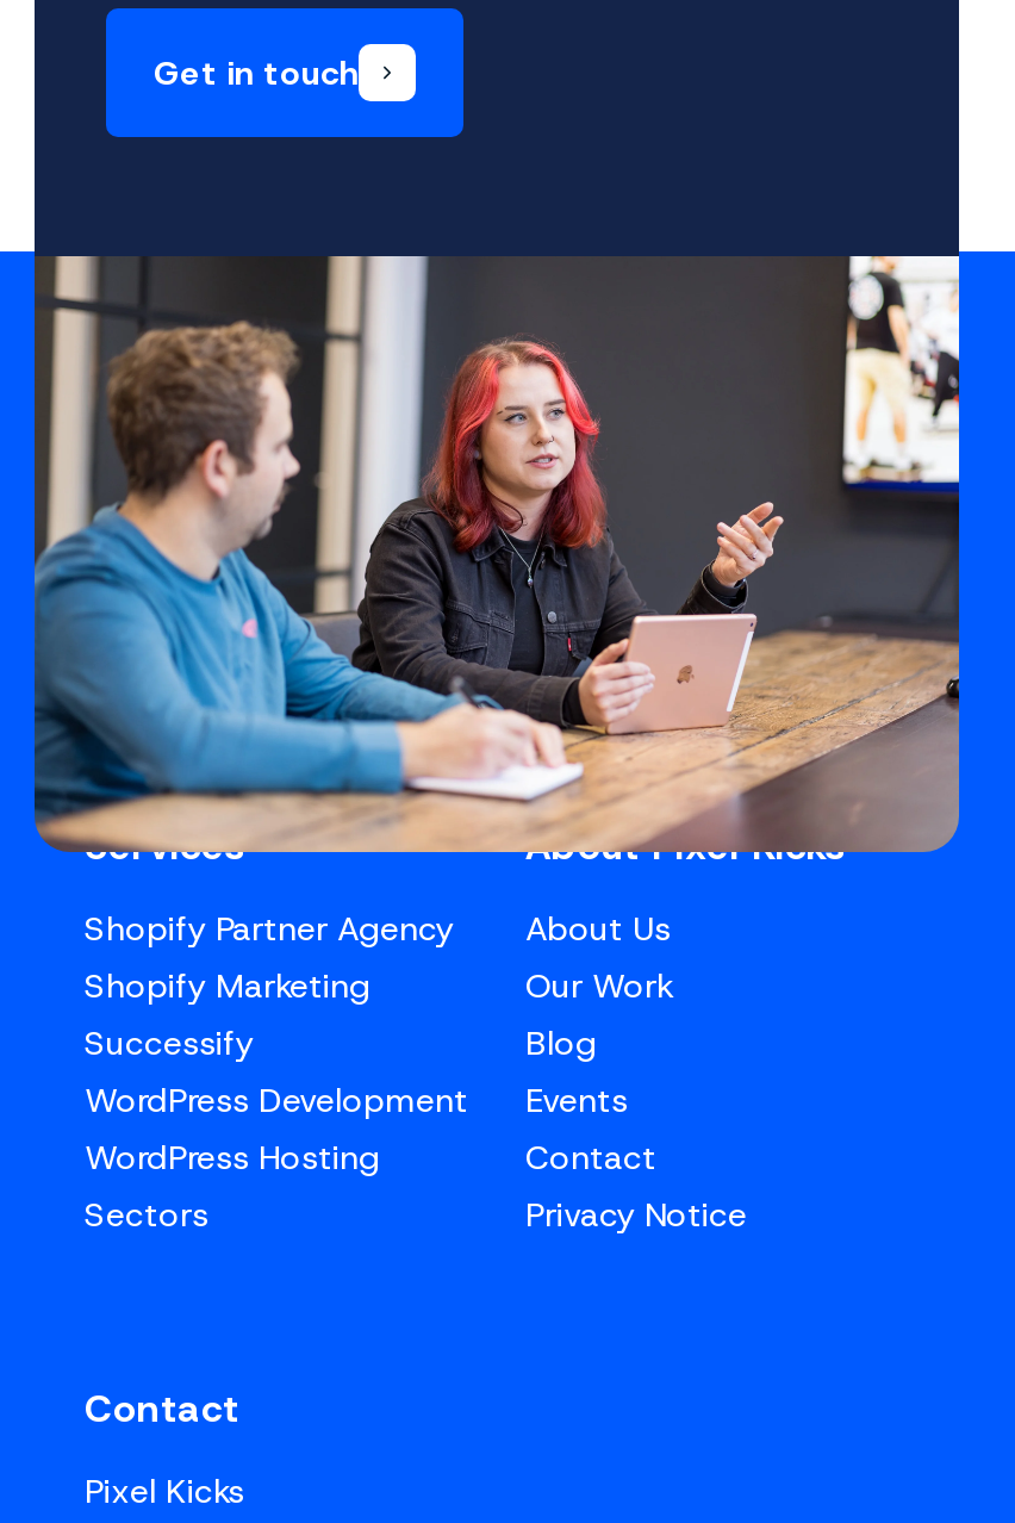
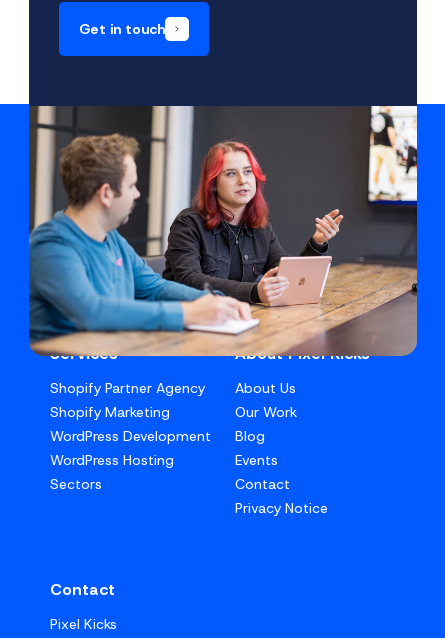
- Successify

moved up: WordPress Development | WordPress Hosting | Sectors
